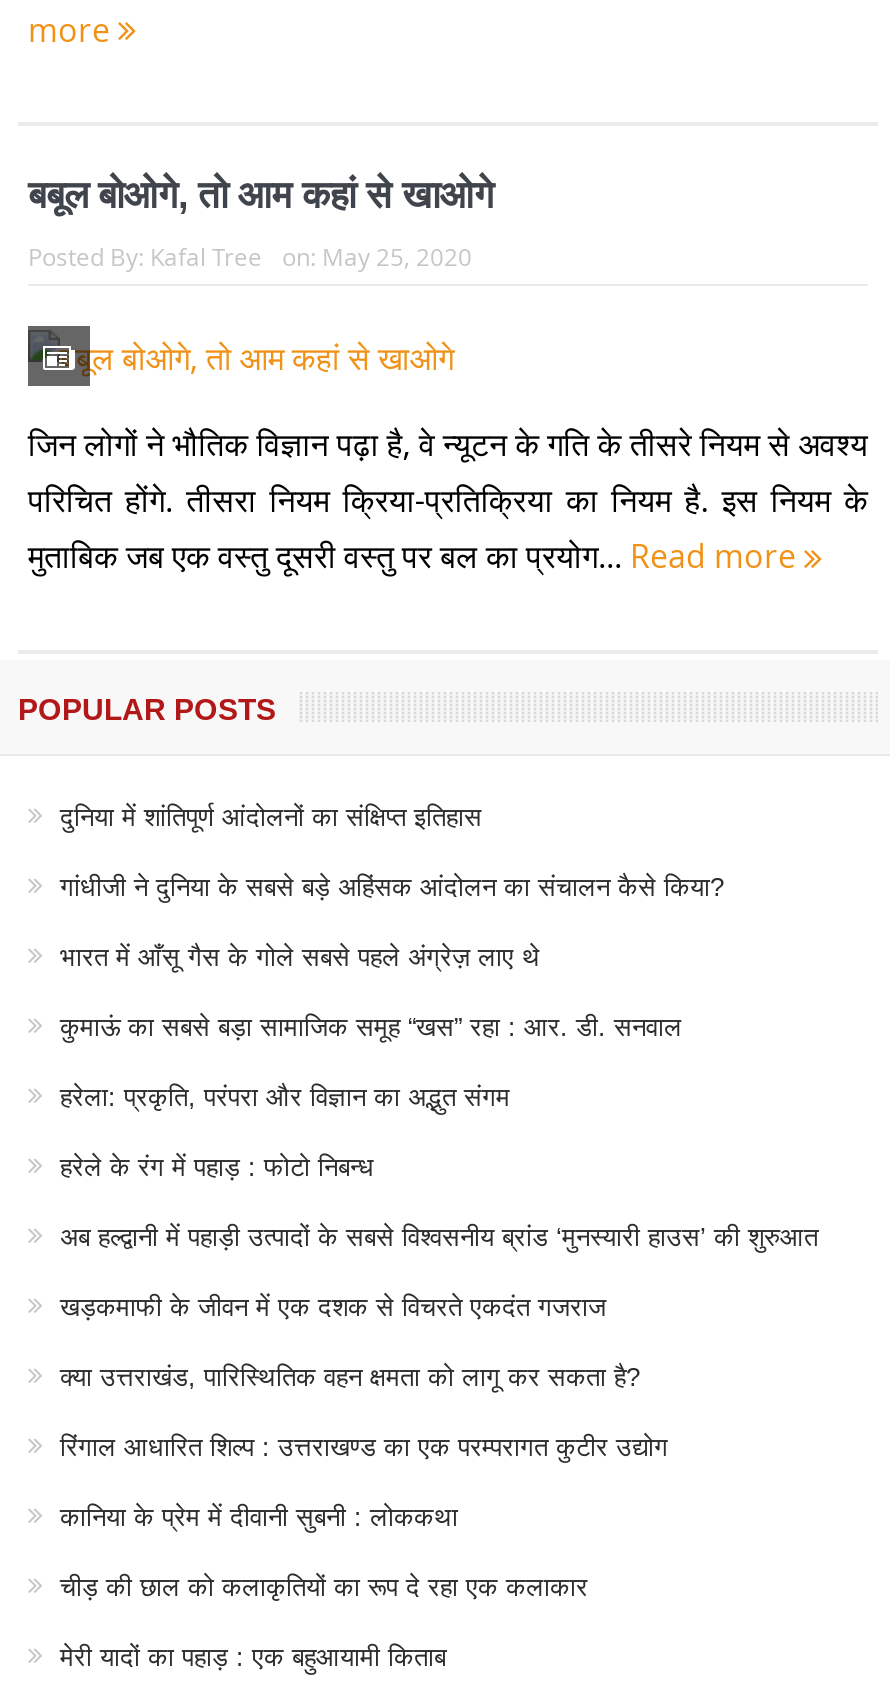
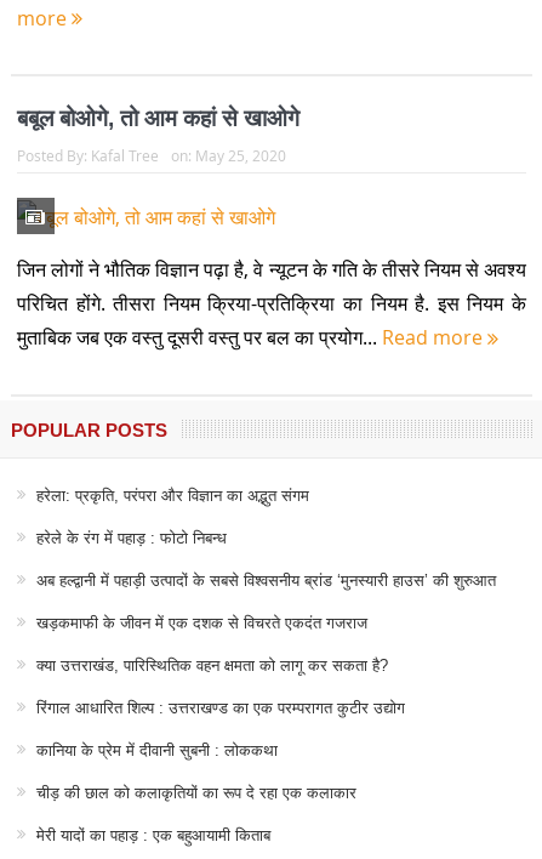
- दुनिया में शांतिपूर्ण आंदोलनों का संक्षिप्त इतिहास
- गांधीजी ने दुनिया के सबसे बड़े अहिंसक आंदोलन का संचालन कैसे किया?
- भारत में आँसू गैस के गोले सबसे पहले अंग्रेज़ लाए थे
- कुमाऊं का सबसे बड़ा सामाजिक समूह “खस” रहा : आर. डी. सनवाल
